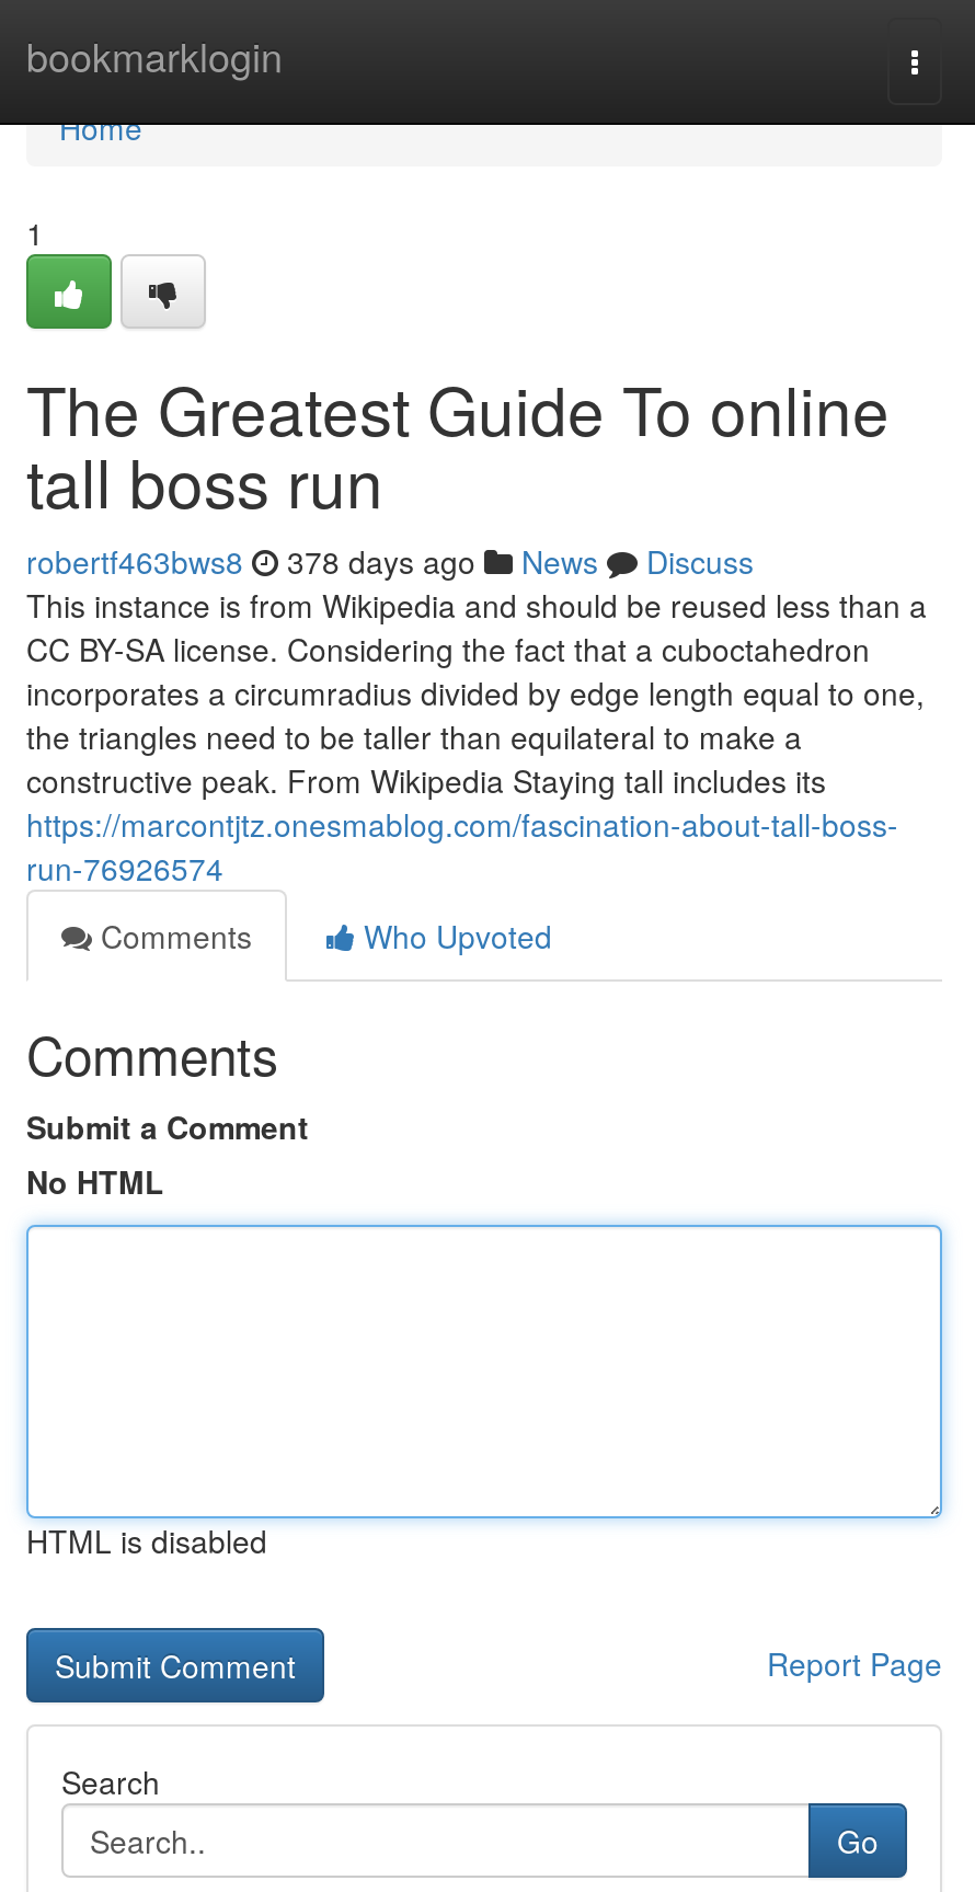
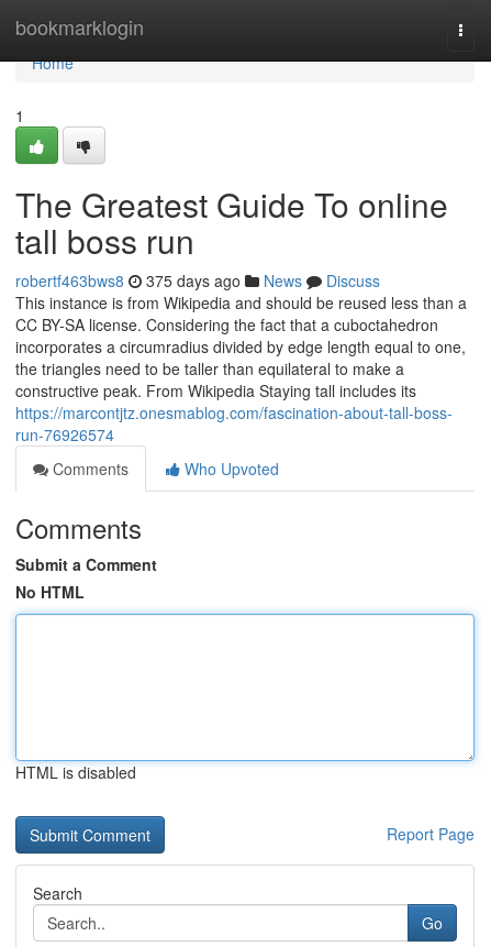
- robertf463bws8 378 days ago News Discuss
+ robertf463bws8 375 days ago News Discuss
